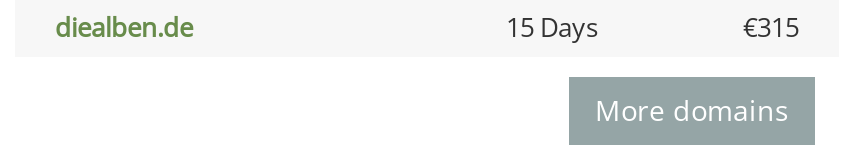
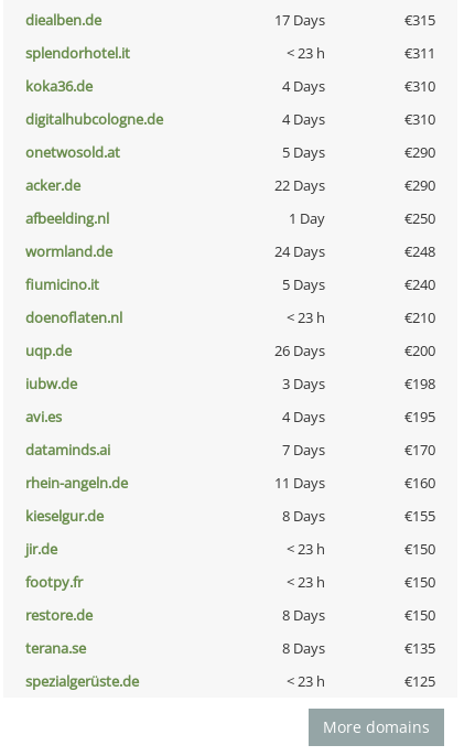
- 15 Days
+ 17 Days

+ splendorhotel.it
+ < 23 h
+ €311
+ koka36.de
+ 4 Days
+ €310
+ digitalhubcologne.de
+ 4 Days
+ €310
+ onetwosold.at
+ 5 Days
+ €290
+ acker.de
+ 22 Days
+ €290
+ afbeelding.nl
+ 1 Day
+ €250
+ wormland.de
+ 24 Days
+ €248
+ fiumicino.it
+ 5 Days
+ €240
+ doenoflaten.nl
+ < 23 h
+ €210
+ uqp.de
+ 26 Days
+ €200
+ iubw.de
+ 3 Days
+ €198
+ avi.es
+ 4 Days
+ €195
+ dataminds.ai
+ 7 Days
+ €170
+ rhein-angeln.de
+ 11 Days
+ €160
+ kieselgur.de
+ 8 Days
+ €155
+ jir.de
+ < 23 h
+ €150
+ footpy.fr
+ < 23 h
+ €150
+ restore.de
+ 8 Days
+ €150
+ terana.se
+ 8 Days
+ €135
+ spezialgerüste.de
+ < 23 h
+ €125
